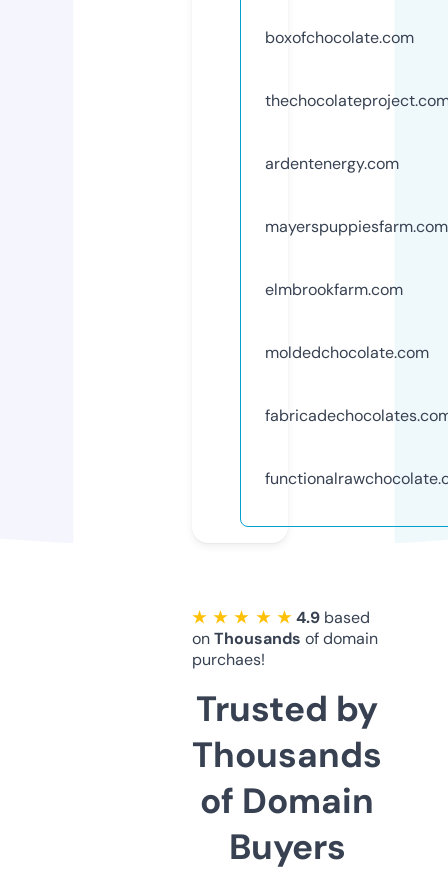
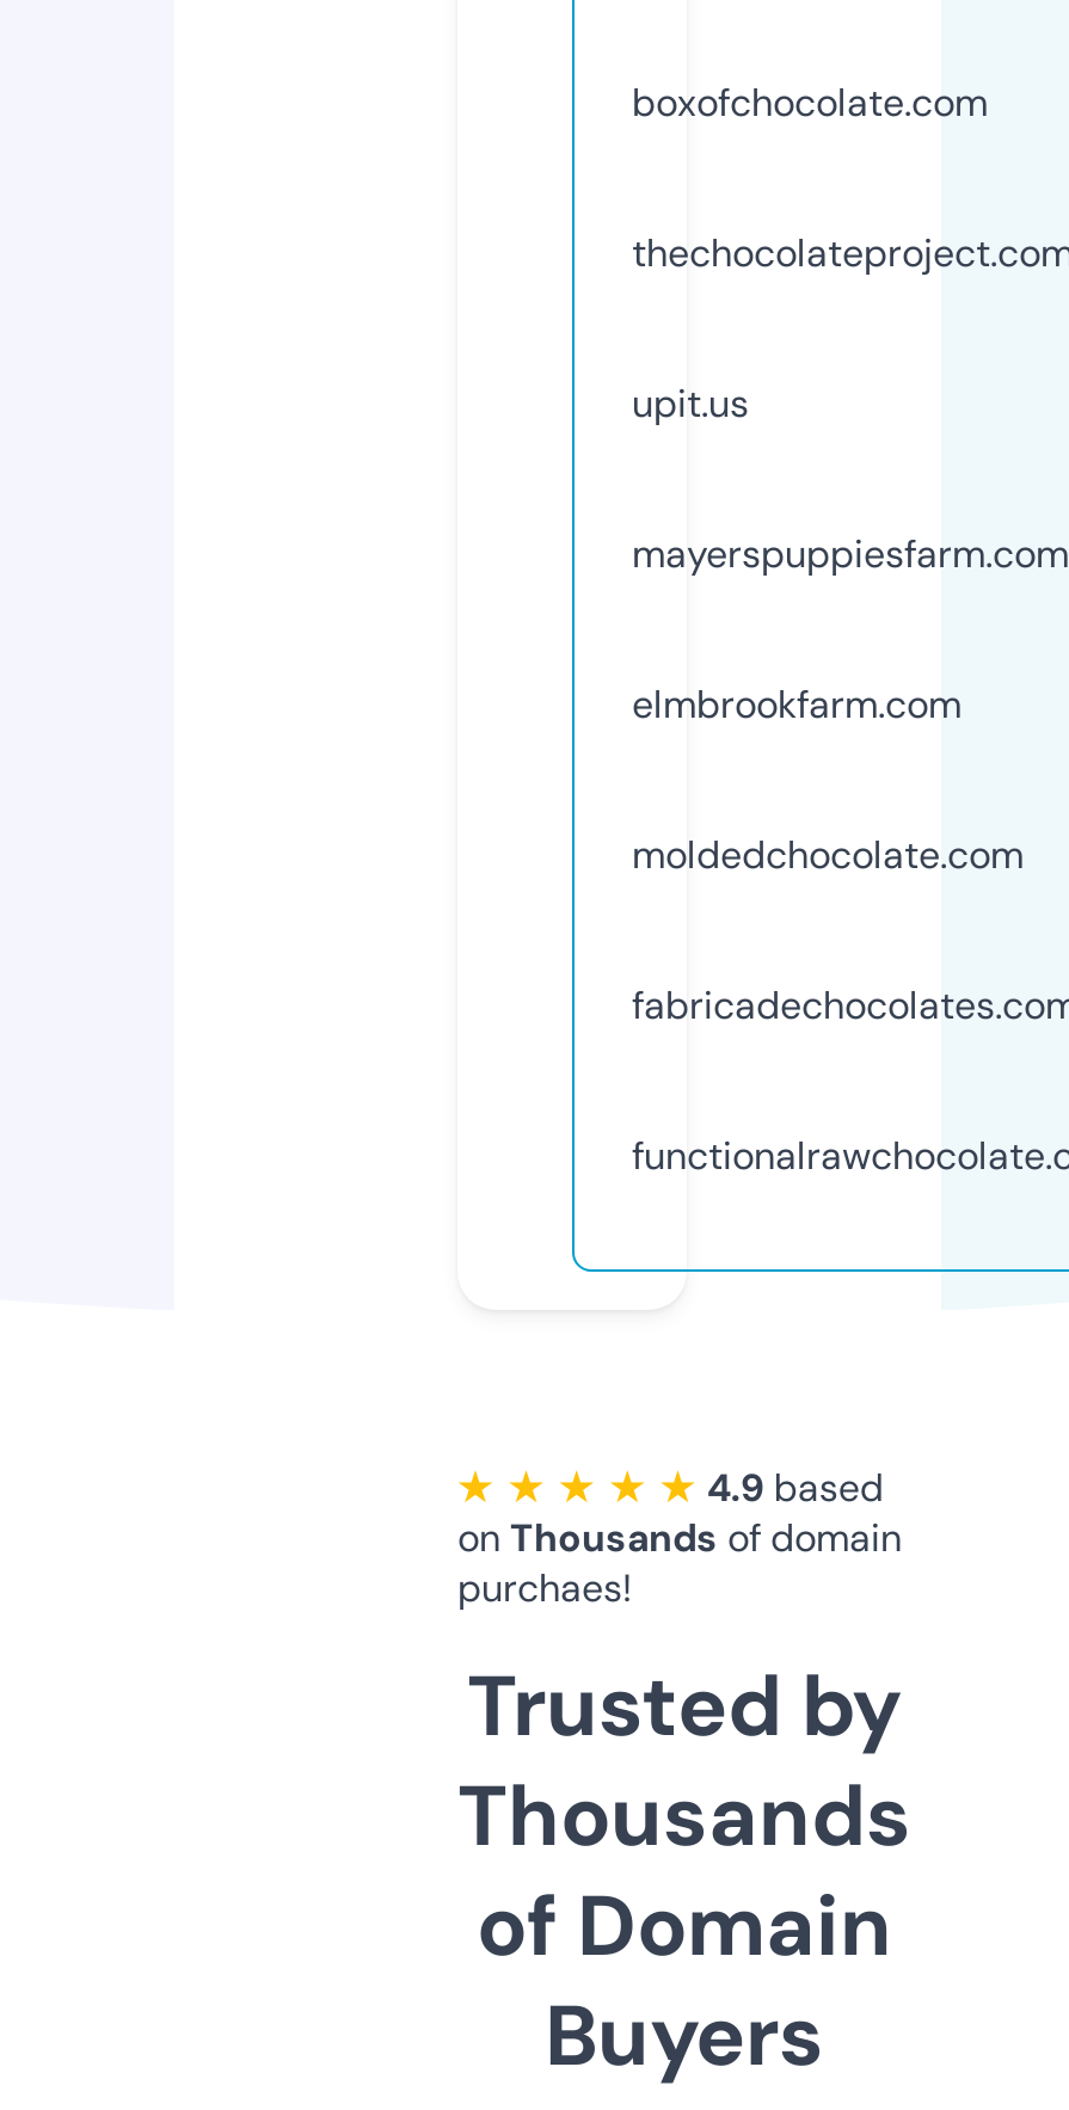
- ardentenergy.com
+ upit.us
